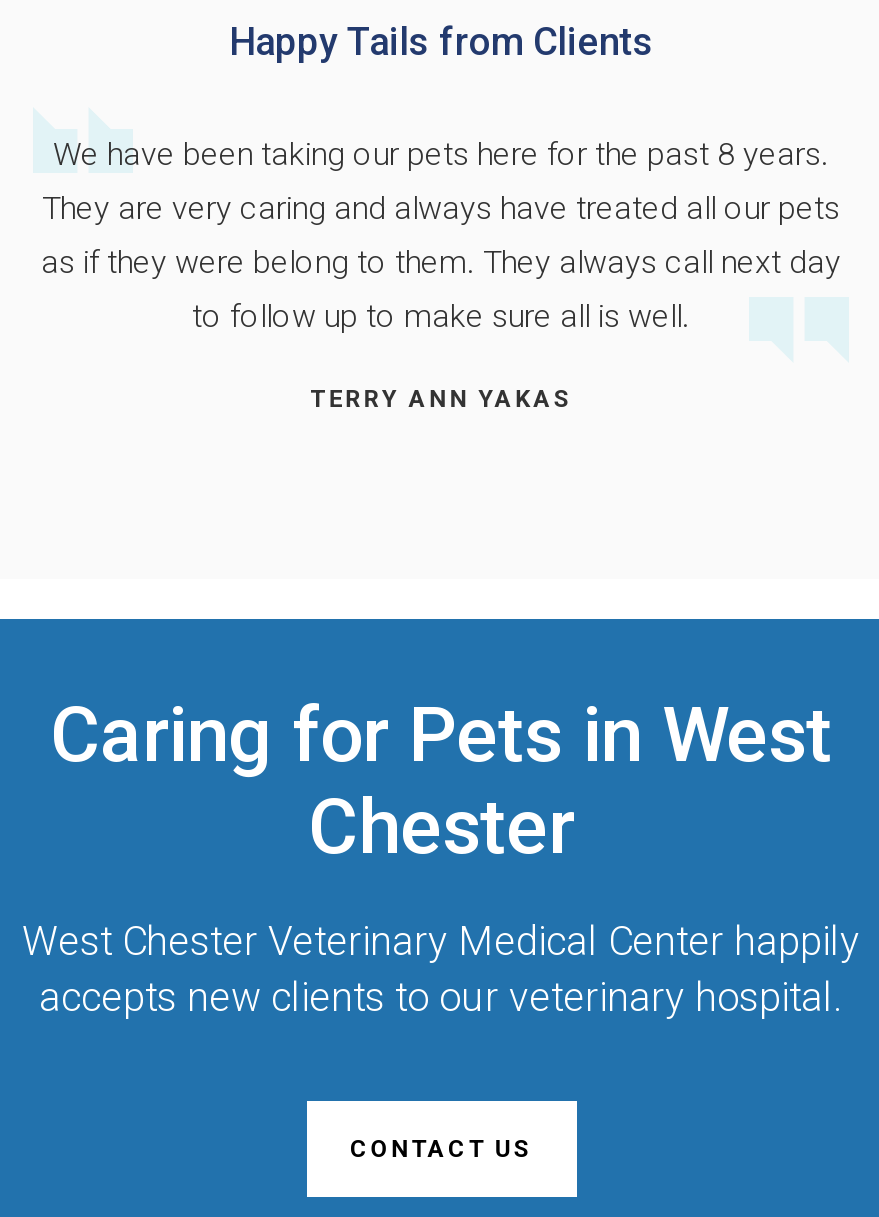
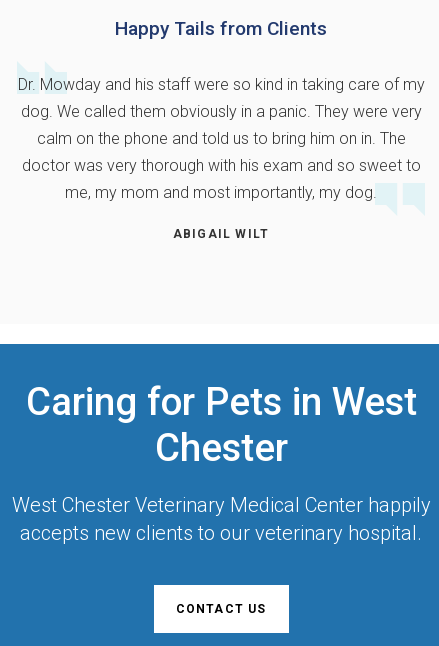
- We have been taking our pets here for the past 8 years.
- They are very caring and always have treated all our pets
- as if they were belong to them. They always call next day
- to follow up to make sure all is well.
+ Dr. Mowday and his staff were so kind in taking care of my
+ dog. We called them obviously in a panic. They were very
+ calm on the phone and told us to bring him on in. The
+ doctor was very thorough with his exam and so sweet to
+ me, my mom and most importantly, my dog.

- TERRY ANN YAKAS
+ ABIGAIL WILT
